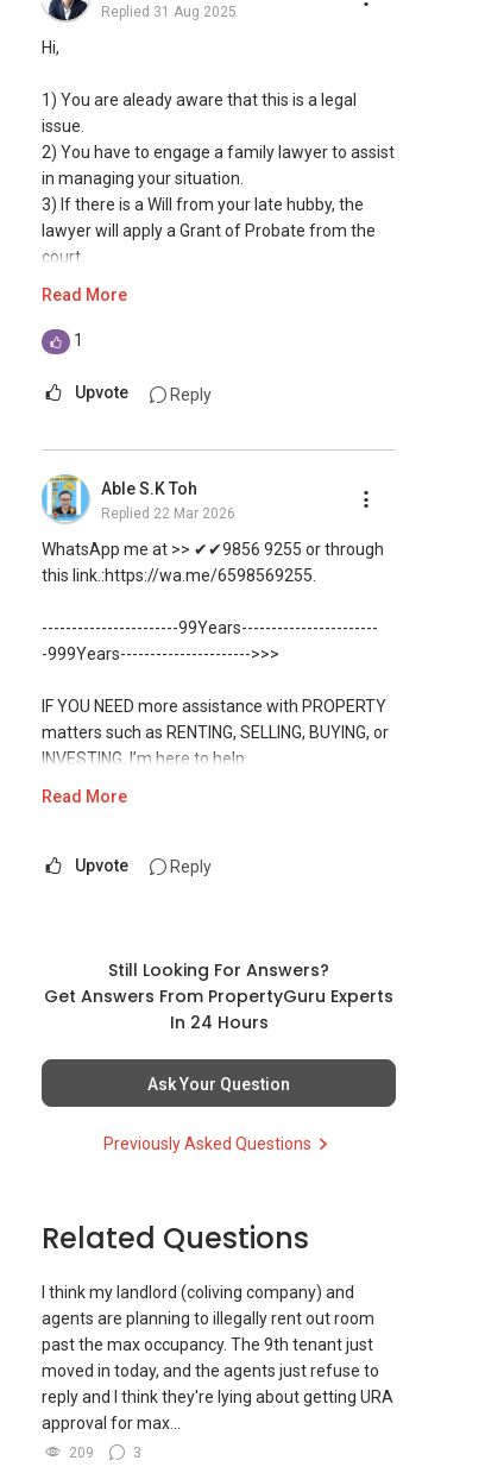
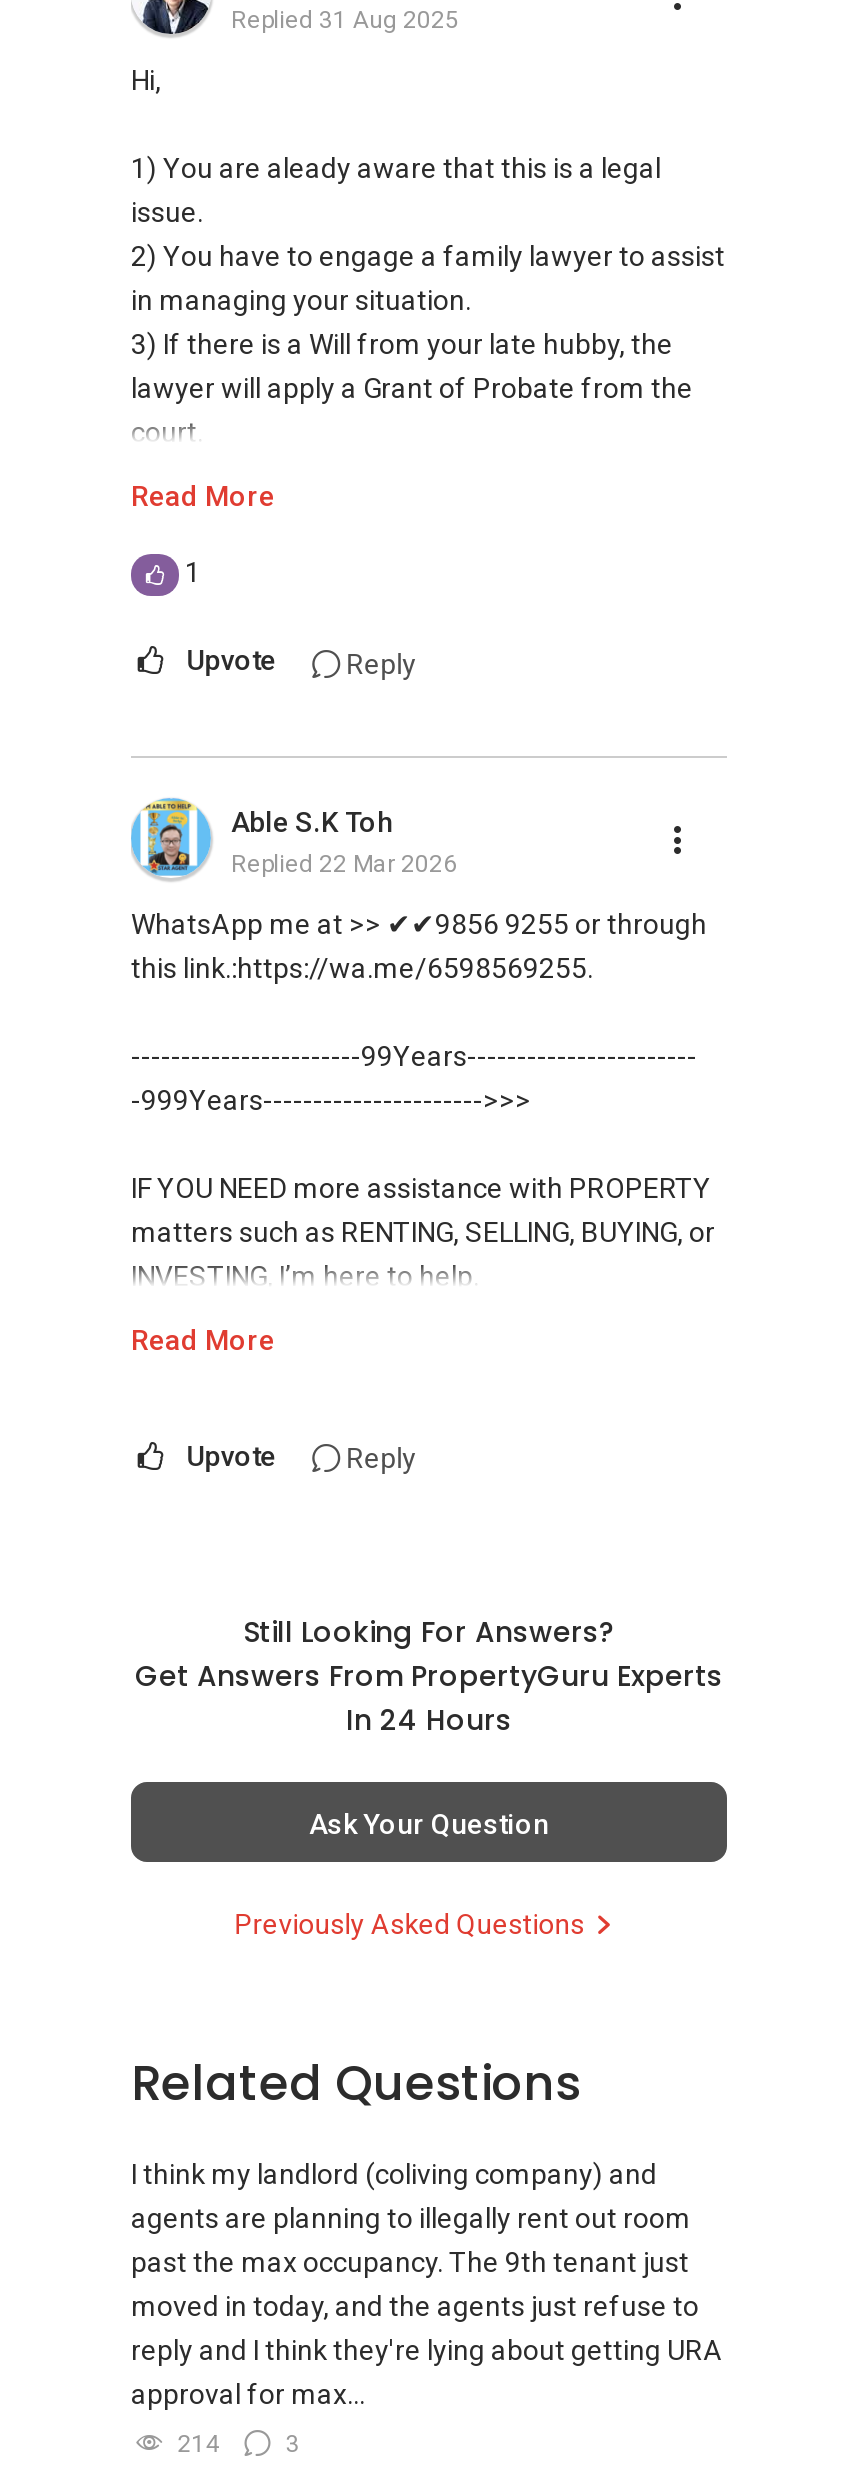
- 209
+ 214
